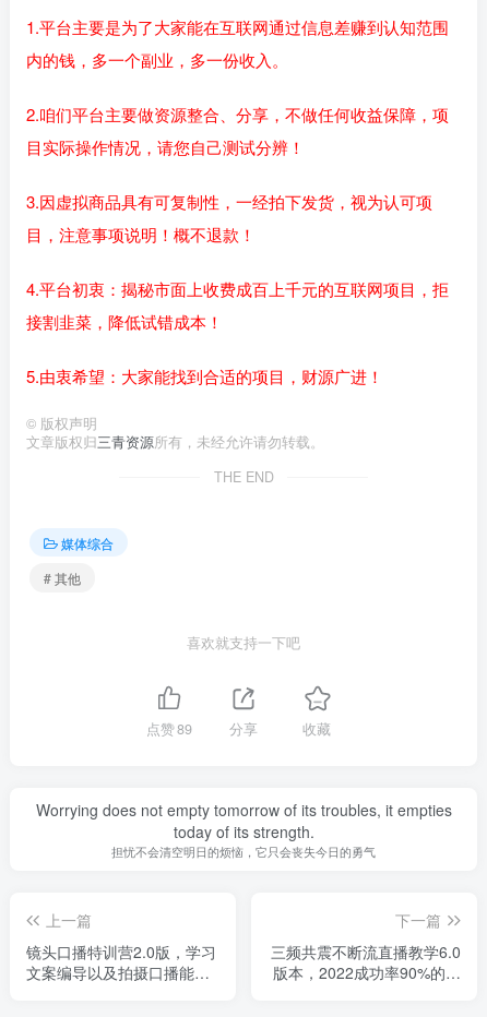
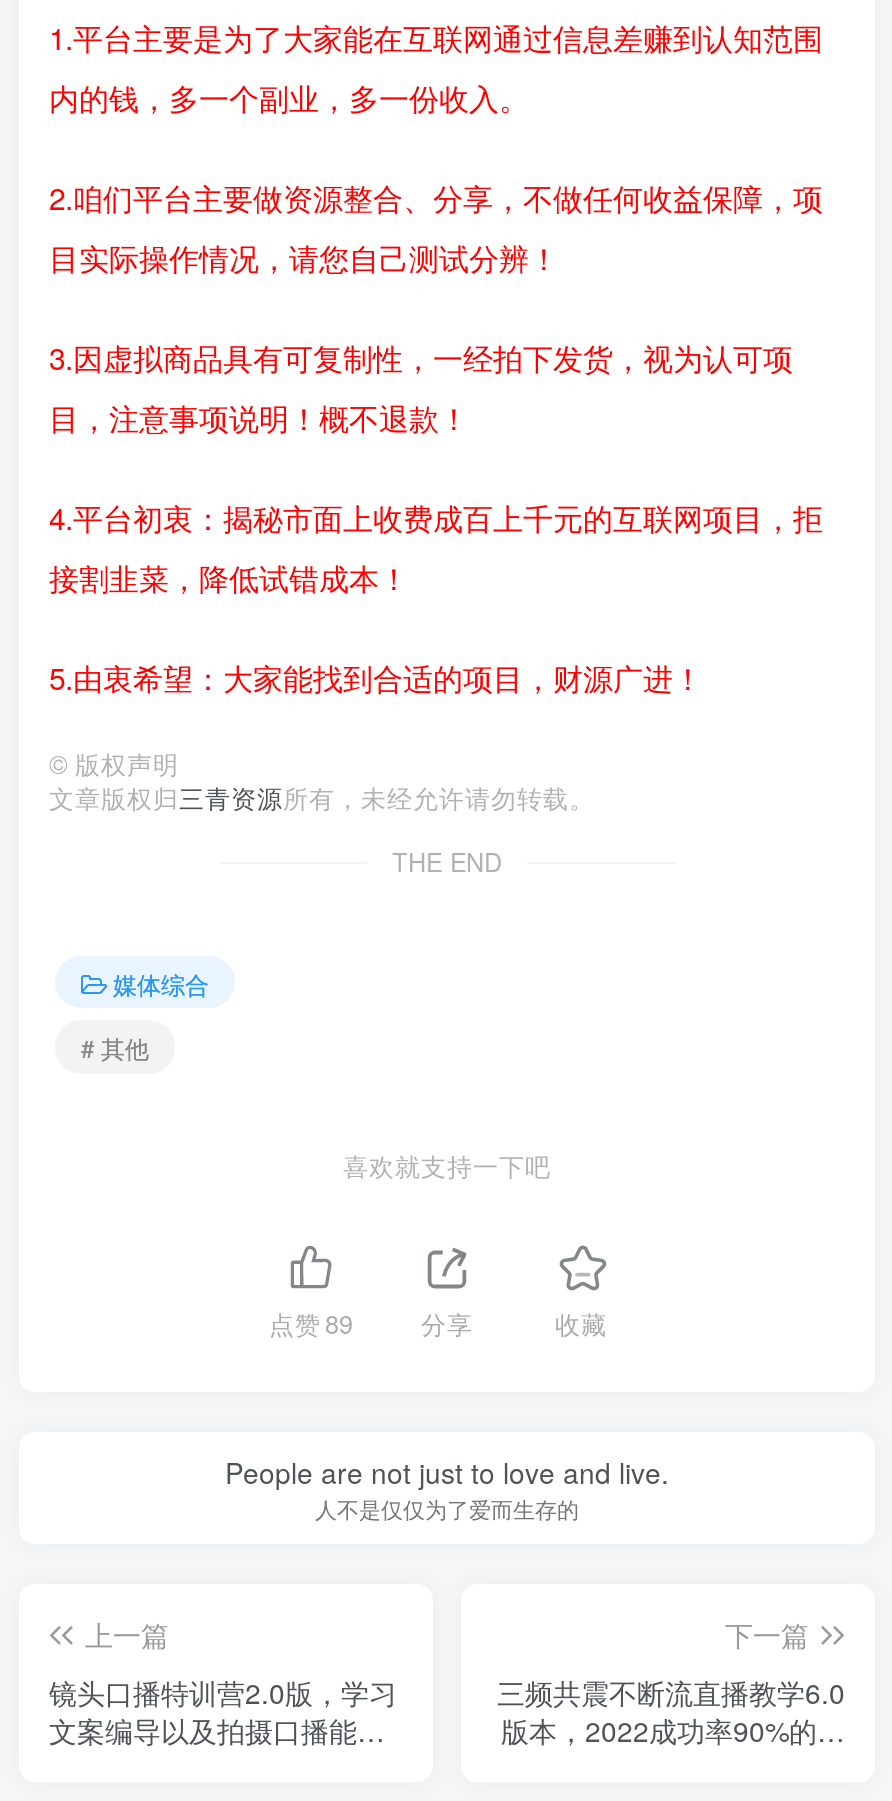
- Worrying does not empty tomorrow of its troubles, it empties
- today of its strength.
- 担忧不会清空明日的烦恼，它只会丧失今日的勇气
+ People are not just to love and live.
+ 人不是仅仅为了爱而生存的
